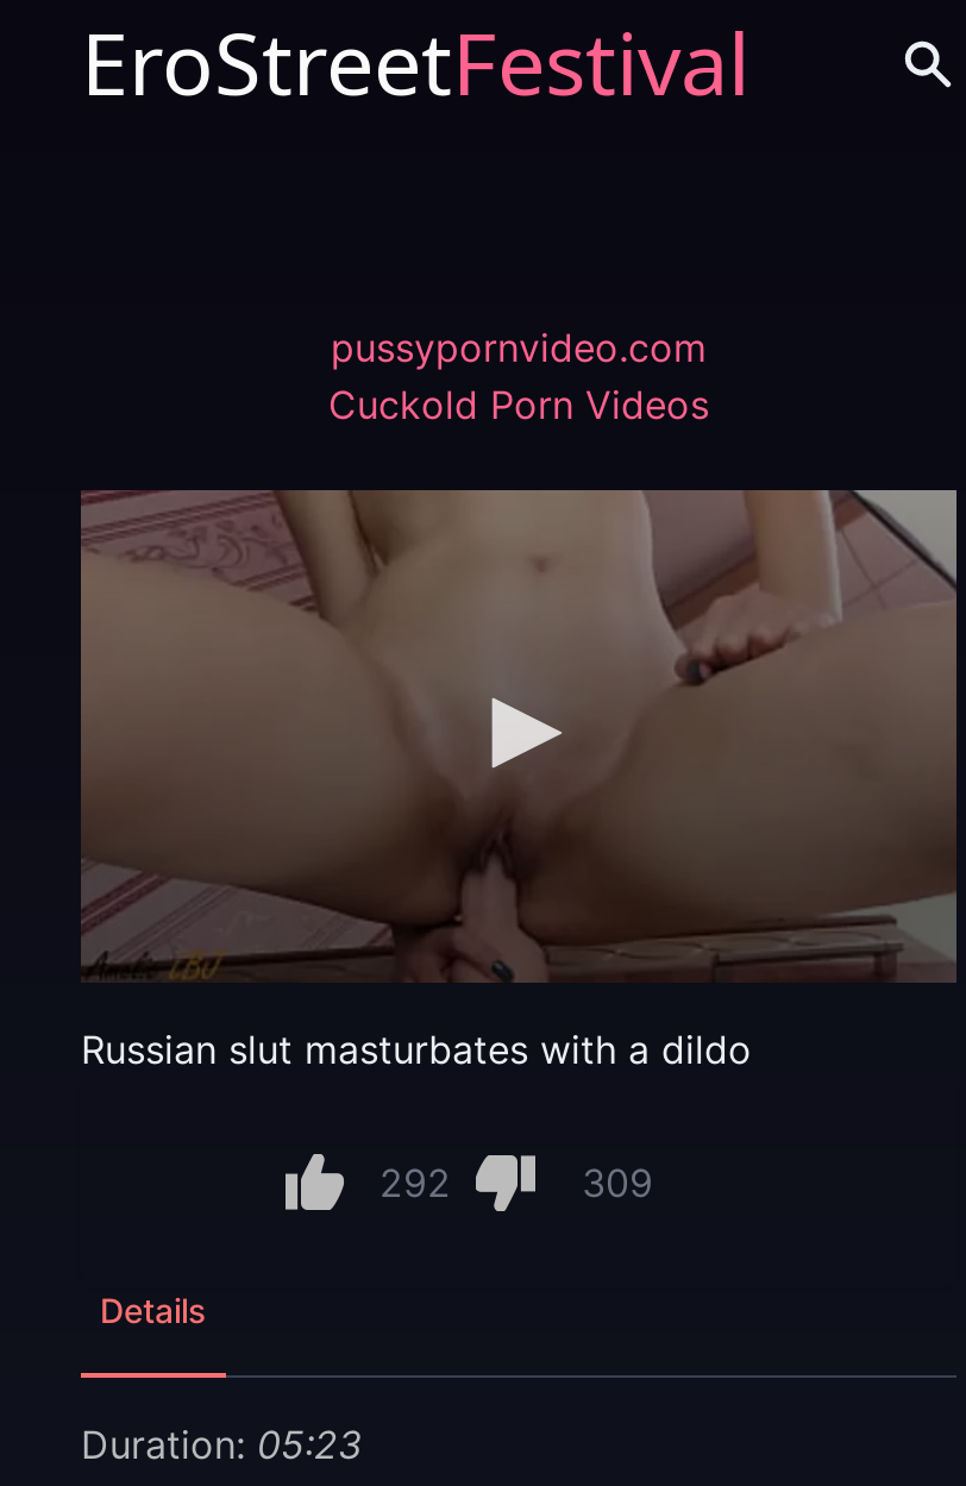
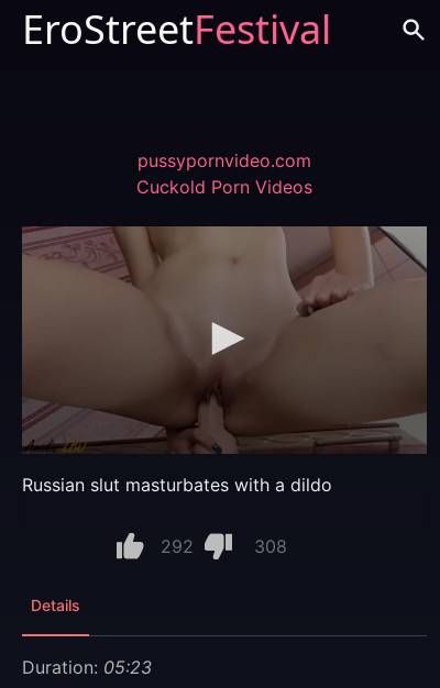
- 309
+ 308
